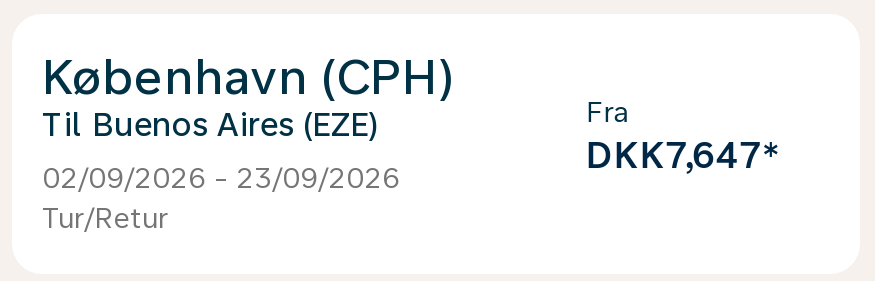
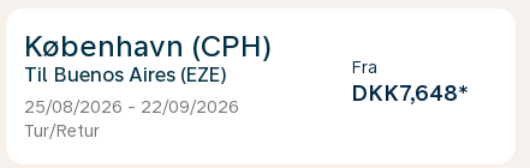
- DKK7,647*
+ DKK7,648*

- 02/09/2026 - 23/09/2026
+ 25/08/2026 - 22/09/2026
